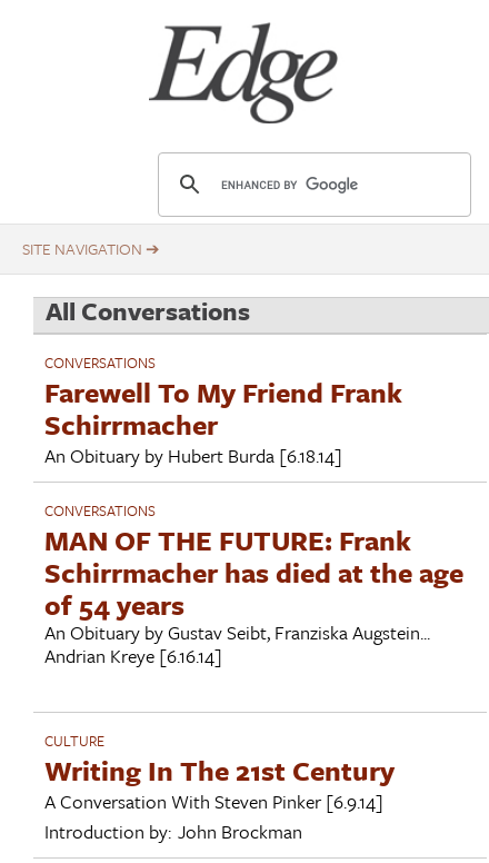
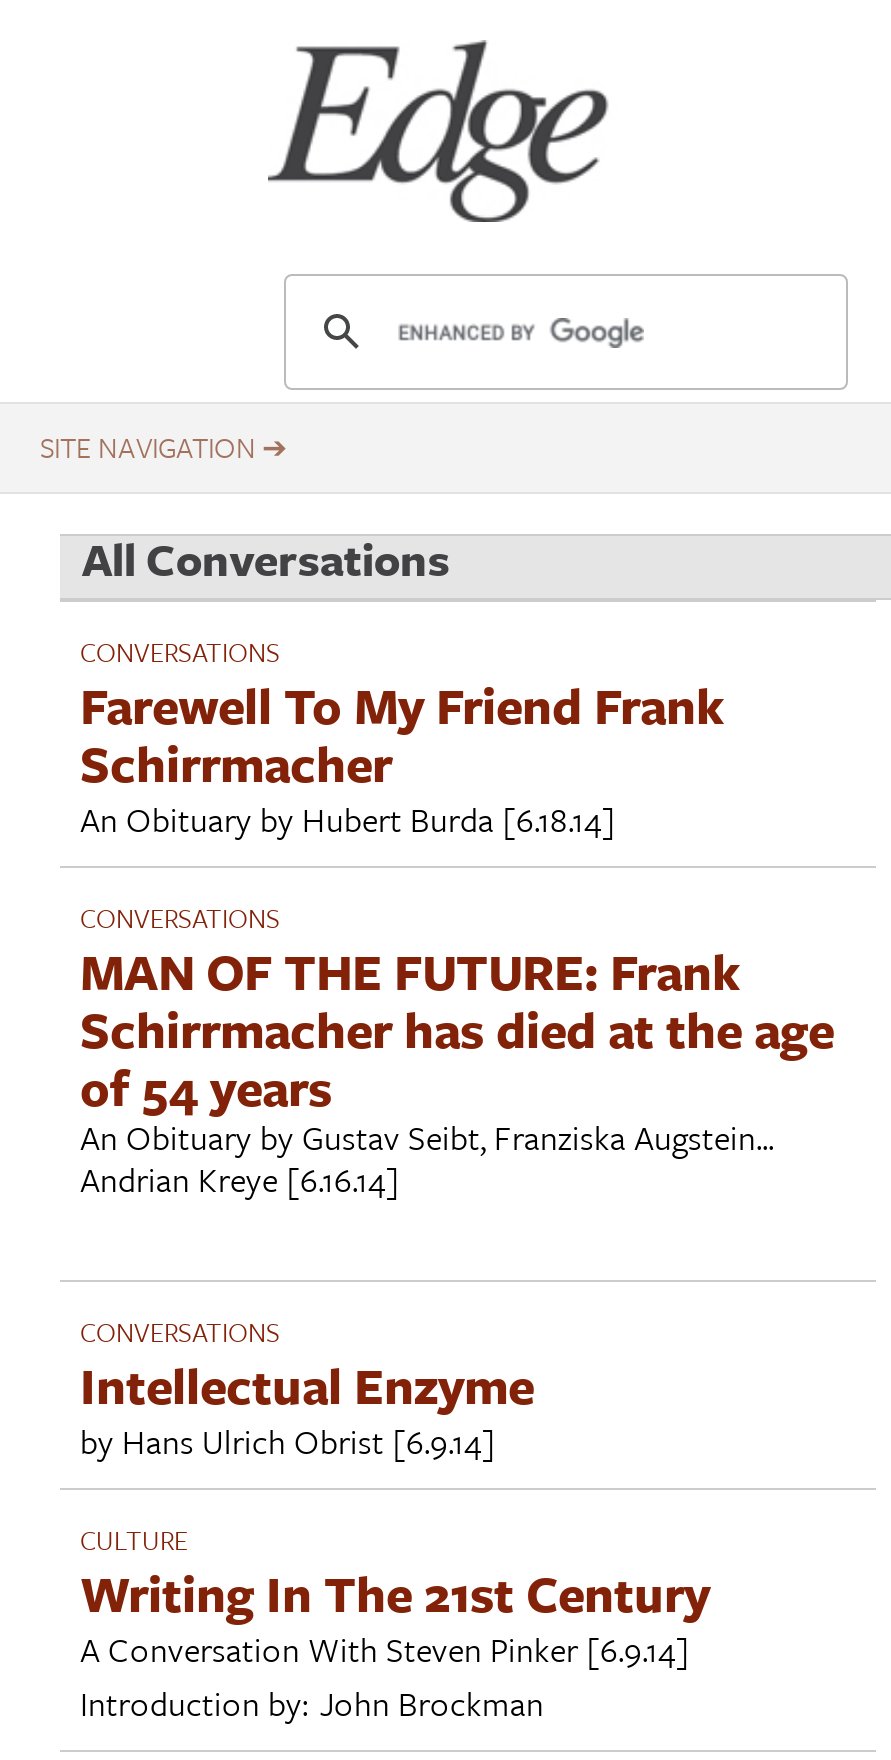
+ CONVERSATIONS
+ Intellectual Enzyme
+ by Hans Ulrich Obrist [6.9.14]
